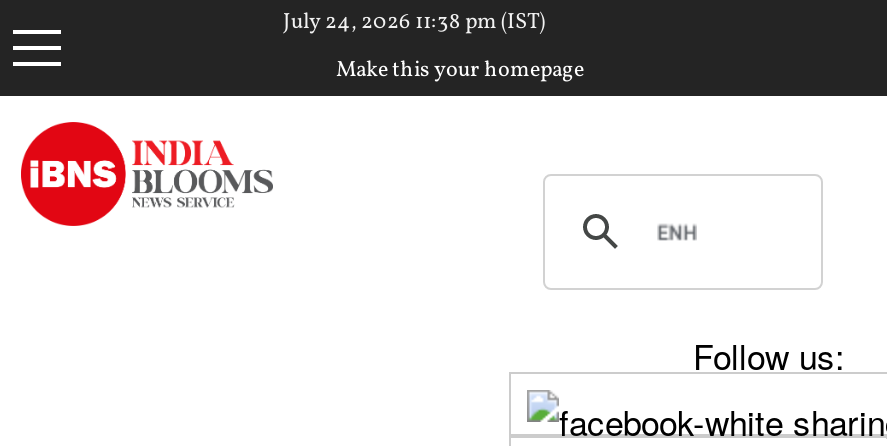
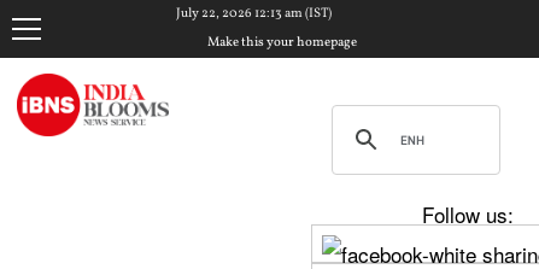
- July 24, 2026 11:38 pm (IST)
+ July 22, 2026 12:13 am (IST)
